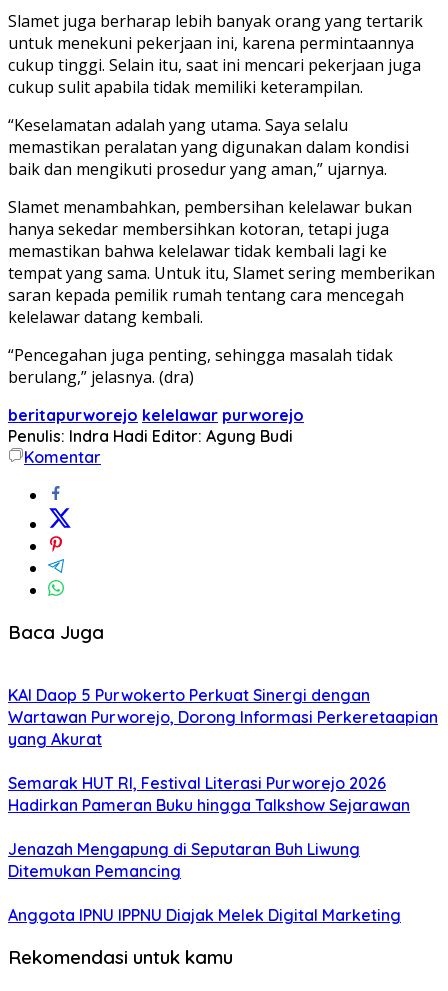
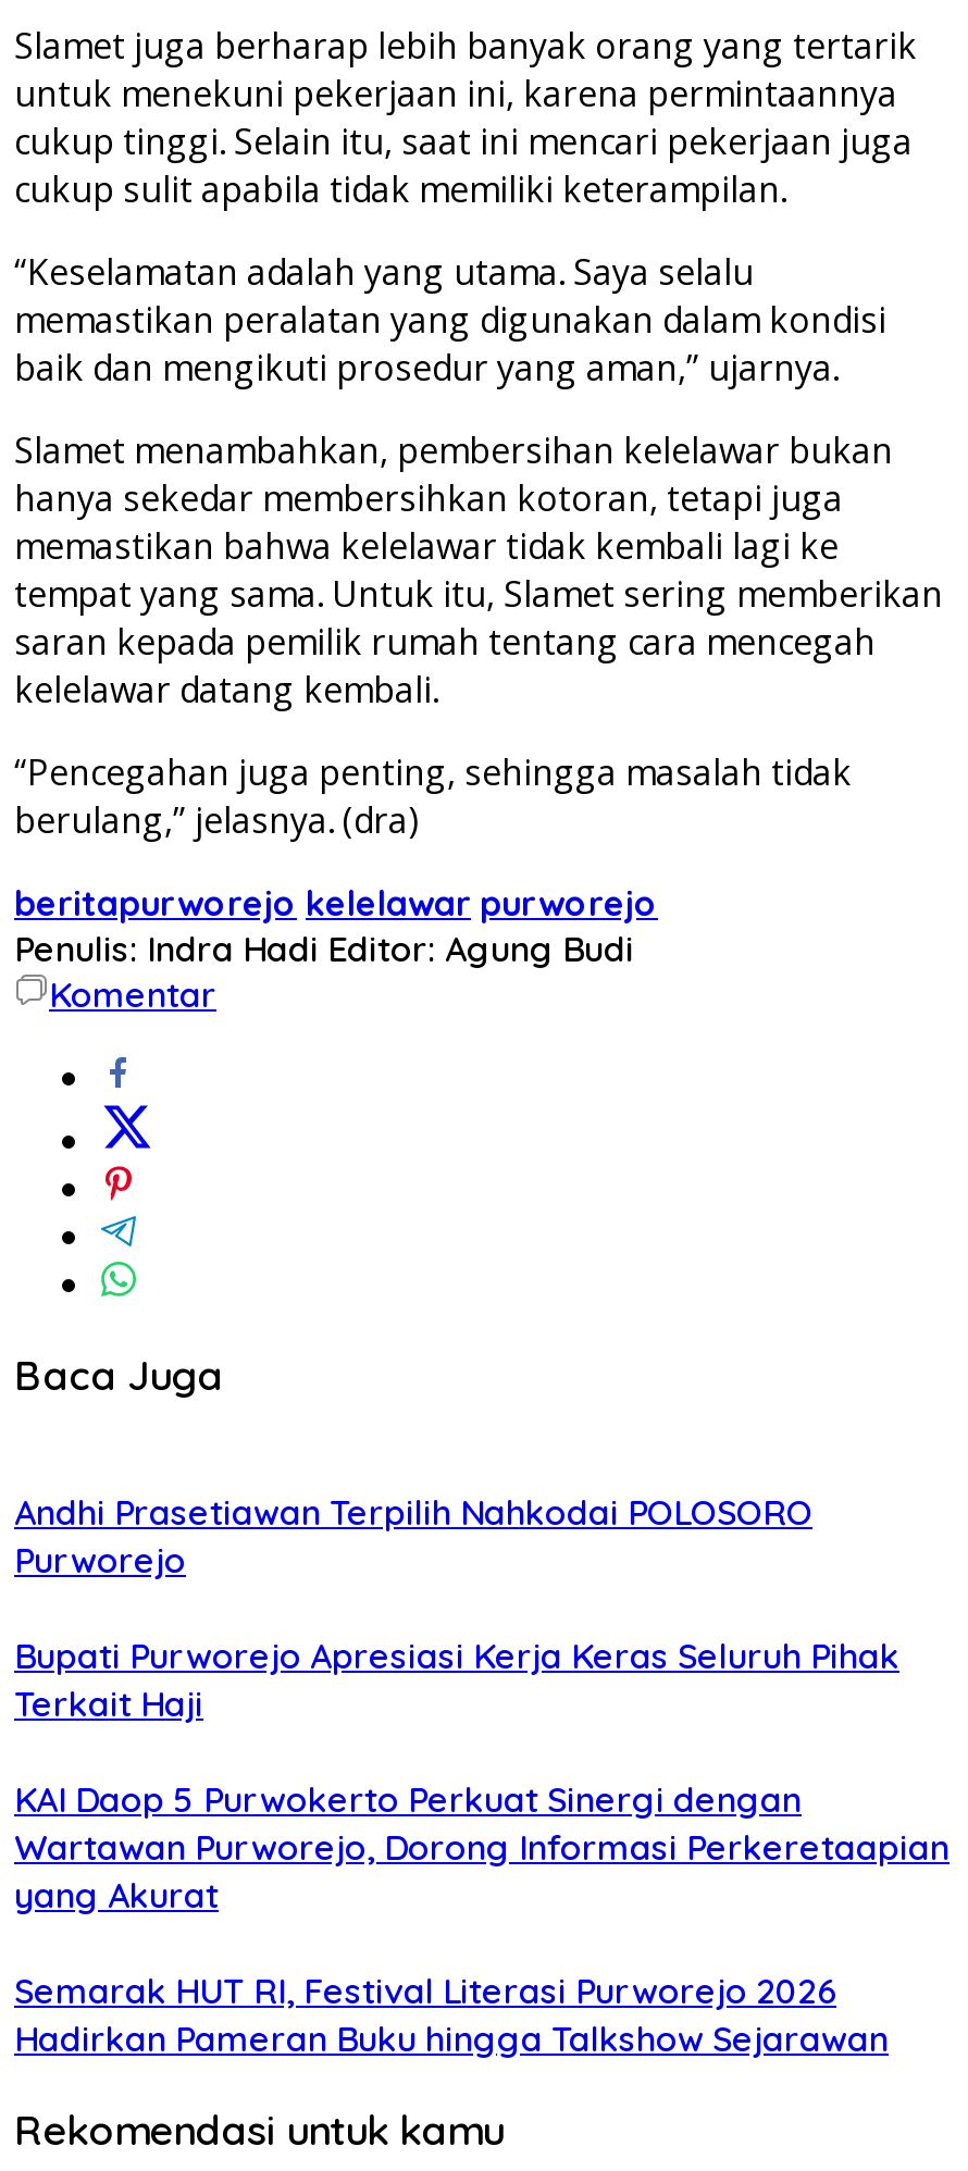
+ Andhi Prasetiawan Terpilih Nahkodai POLOSORO
+ Purworejo
+ Bupati Purworejo Apresiasi Kerja Keras Seluruh Pihak
+ Terkait Haji

moved down: KAI Daop 5 Purwokerto Perkuat Sinergi dengan | Wartawan Purworejo, Dorong Informasi Perkeretaapian | yang Akurat | Semarak HUT RI, Festival Literasi Purworejo 2026 | Hadirkan Pameran Buku hingga Talkshow Sejarawan

- Jenazah Mengapung di Seputaran Buh Liwung
- Ditemukan Pemancing
- Anggota IPNU IPPNU Diajak Melek Digital Marketing
